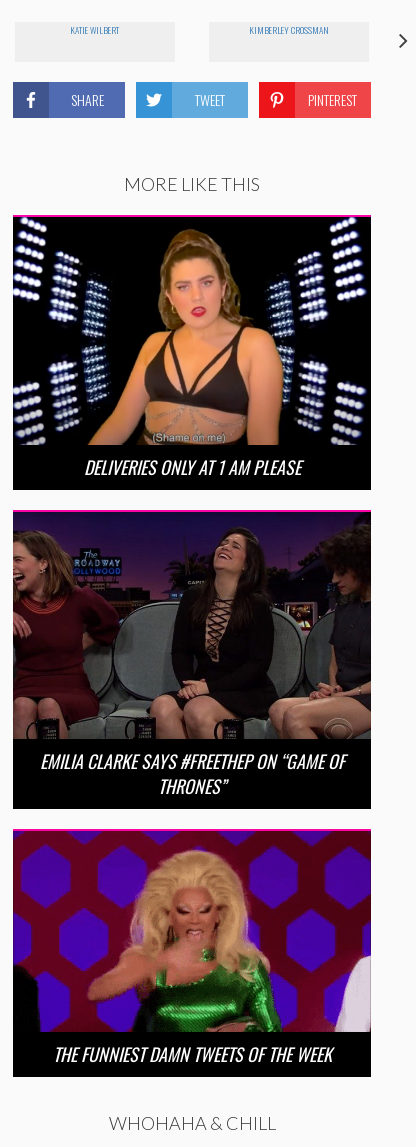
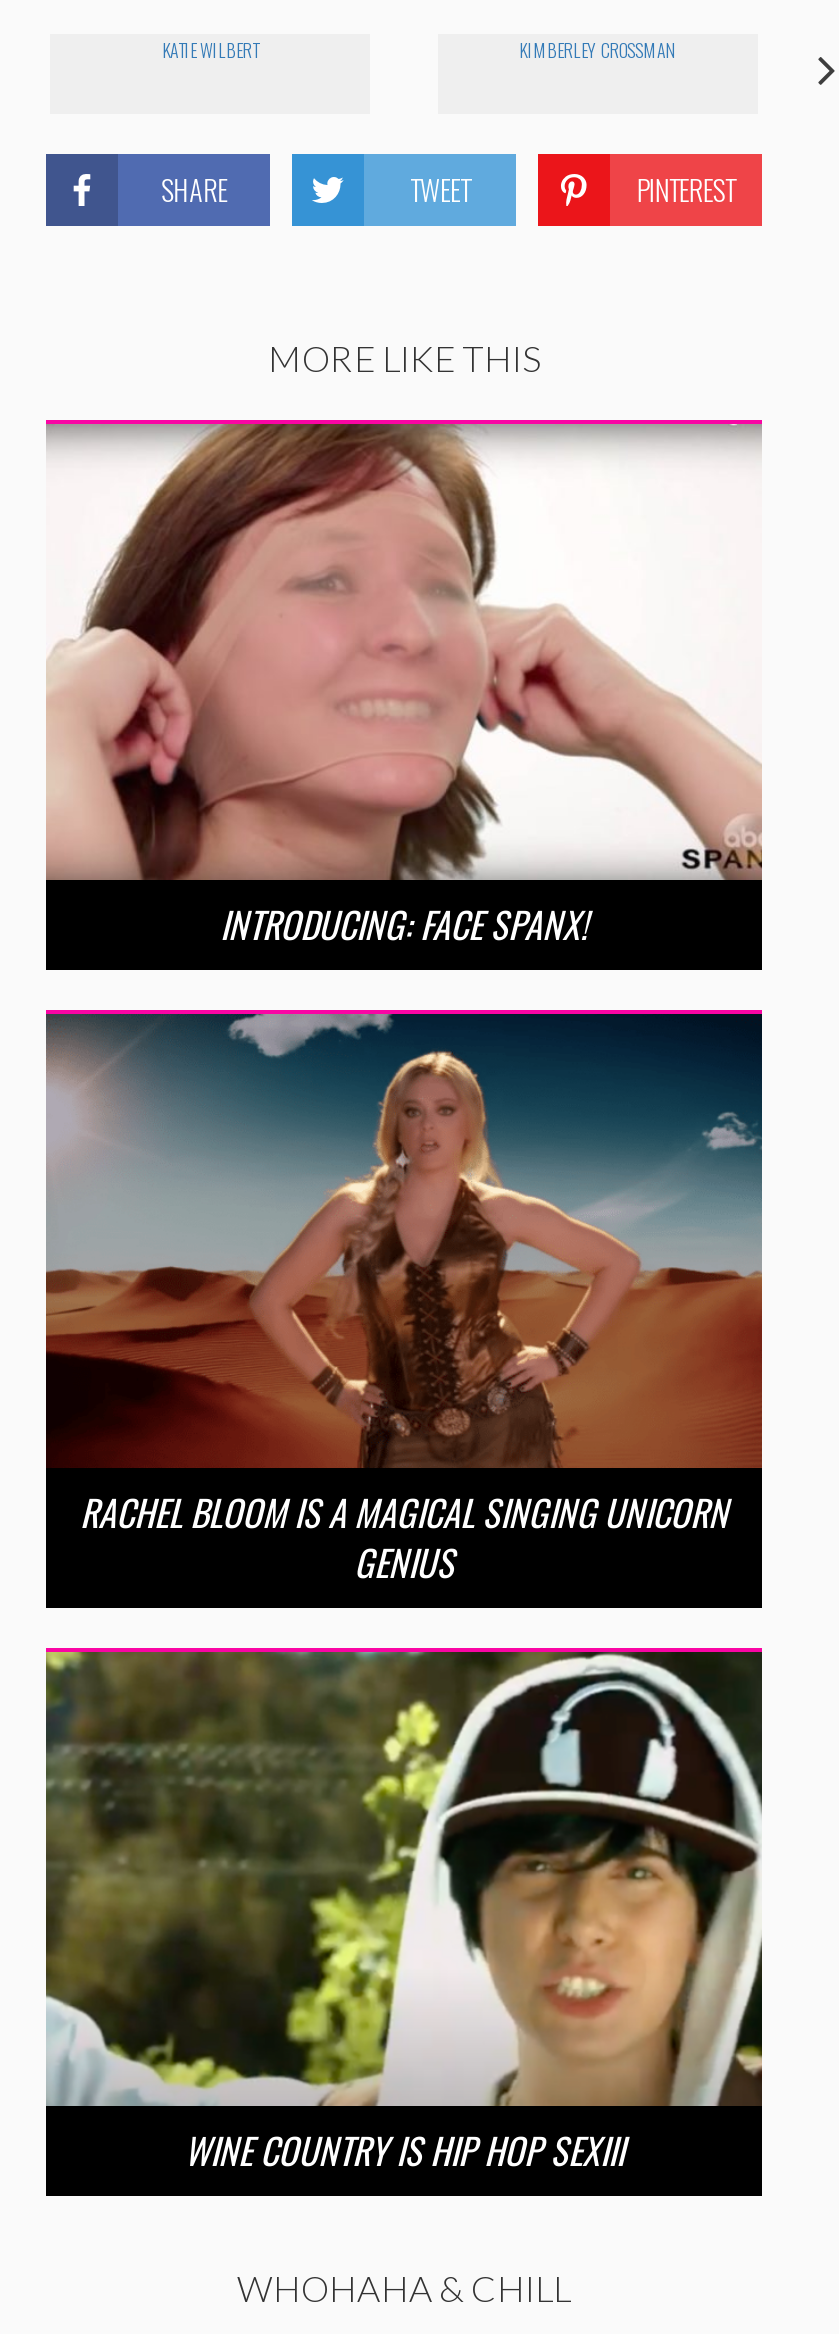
- [image]
- DELIVERIES ONLY AT 1 AM PLEASE
+ [image]
+ INTRODUCING: FACE SPANX!

- [image]
- EMILIA CLARKE SAYS #FREETHEP ON “GAME OF
- THRONES”
+ [image]
+ RACHEL BLOOM IS A MAGICAL SINGING UNICORN
+ GENIUS

- [image]
- THE FUNNIEST DAMN TWEETS OF THE WEEK
+ [image]
+ WINE COUNTRY IS HIP HOP SEXIII
